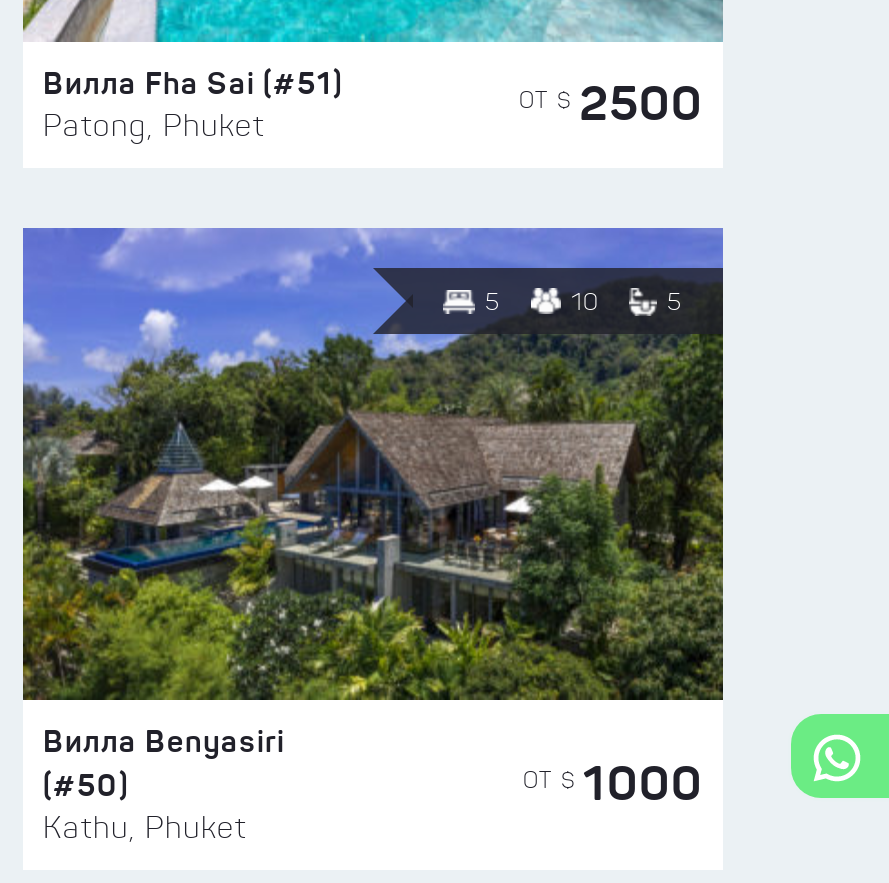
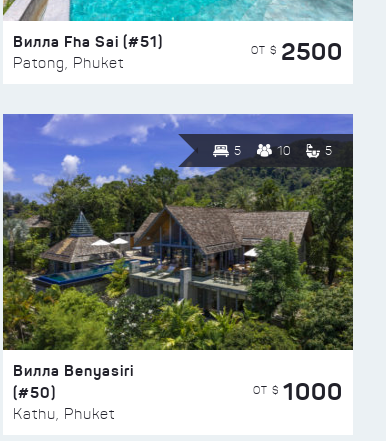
- [image]
